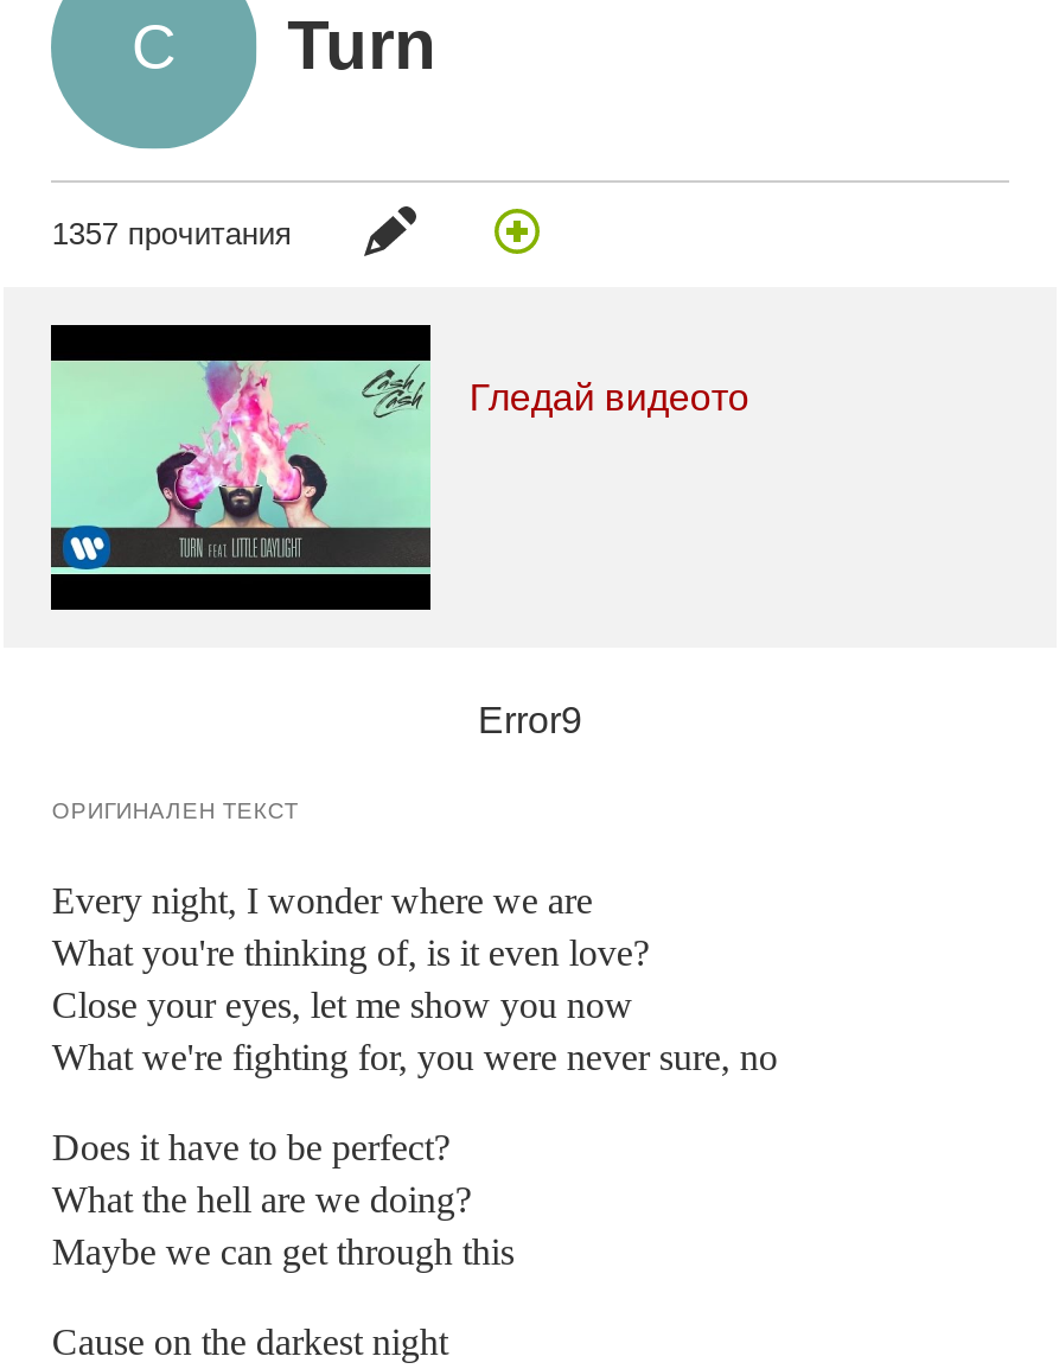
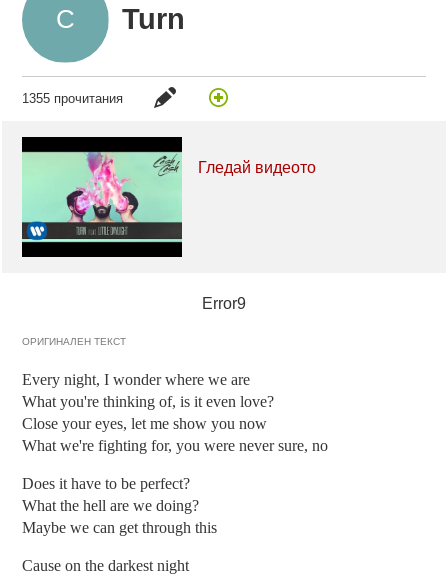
- 1357 прочитания
+ 1355 прочитания
